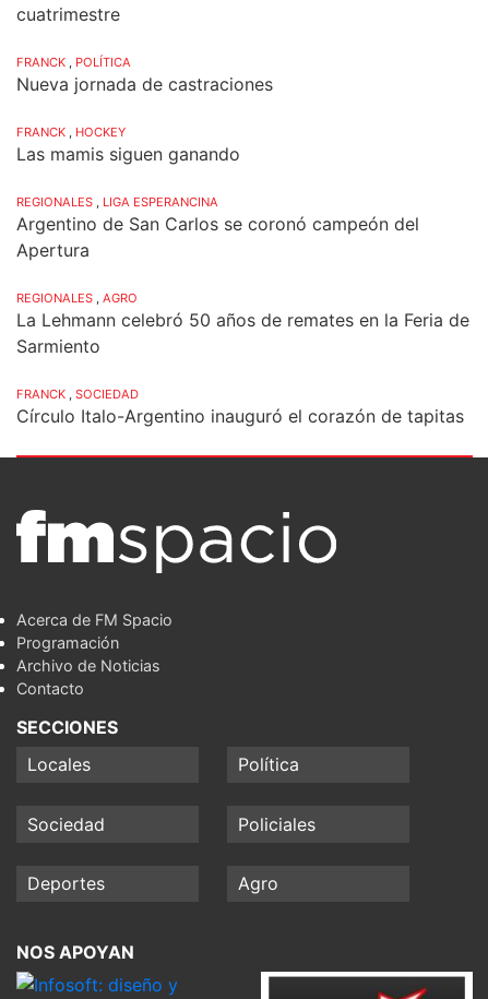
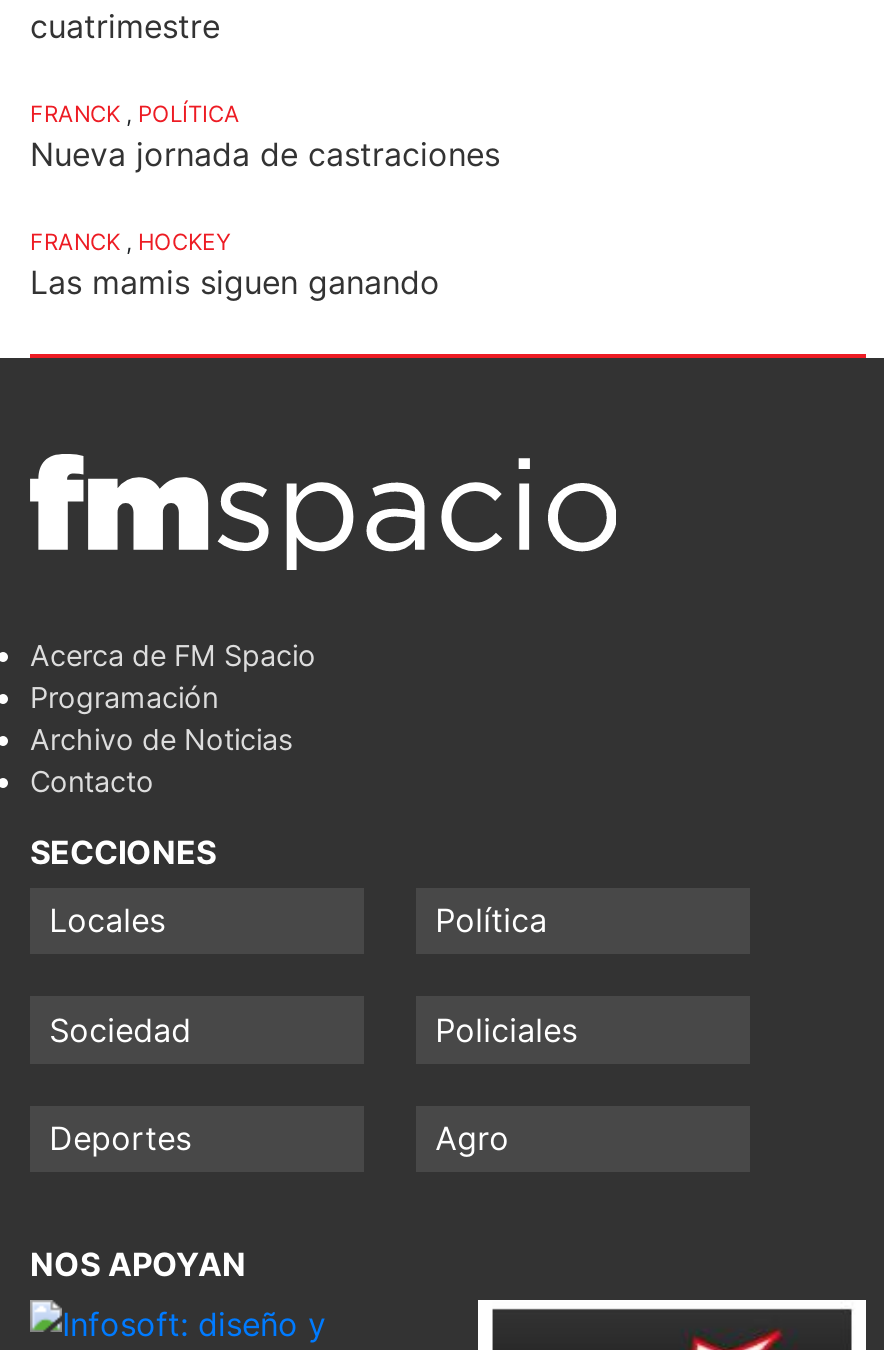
- REGIONALES , LIGA ESPERANCINA
- Argentino de San Carlos se coronó campeón del
- Apertura
- REGIONALES , AGRO
- La Lehmann celebró 50 años de remates en la Feria de
- Sarmiento
- FRANCK , SOCIEDAD
- Círculo Italo-Argentino inauguró el corazón de tapitas
